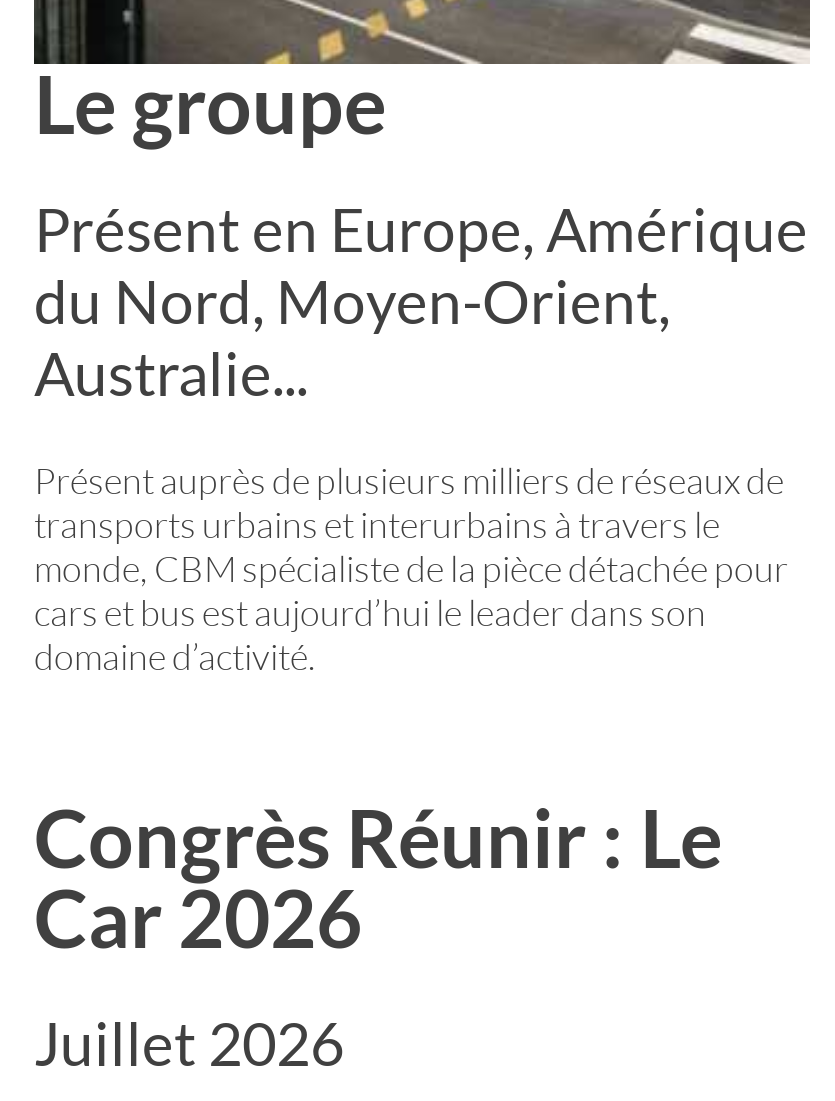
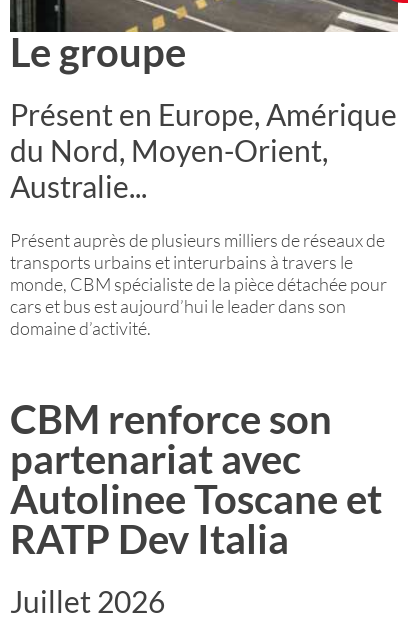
- Congrès Réunir : Le
- Car 2026
+ CBM renforce son
+ partenariat avec
+ Autolinee Toscane et
+ RATP Dev Italia
